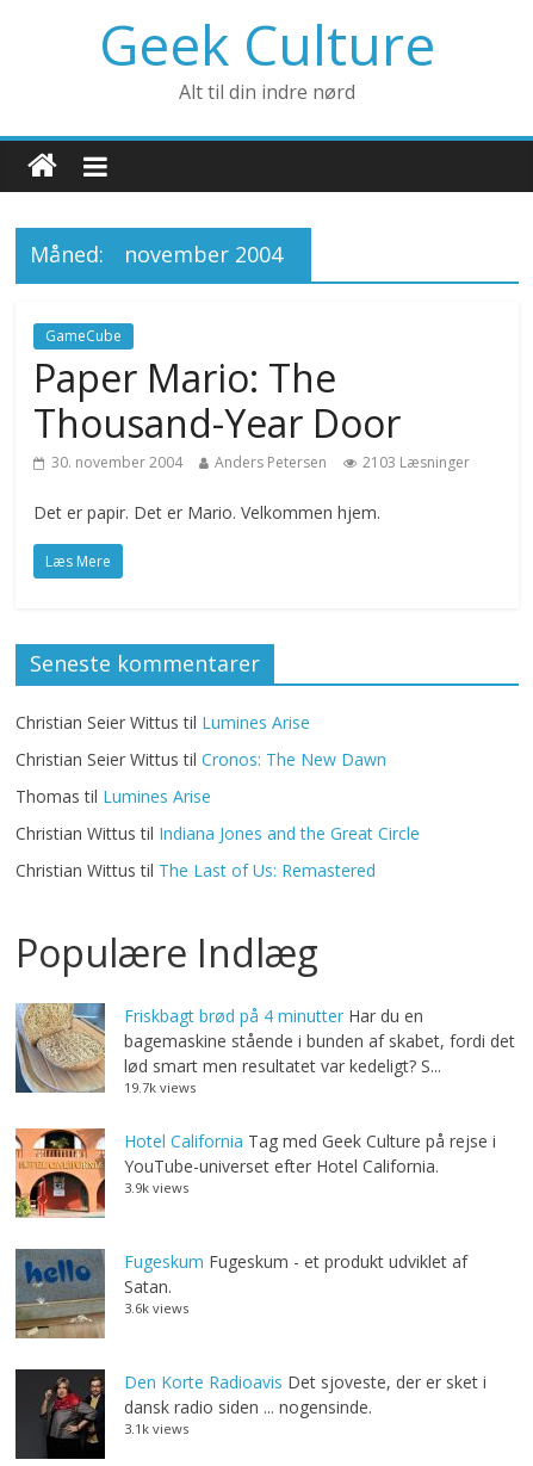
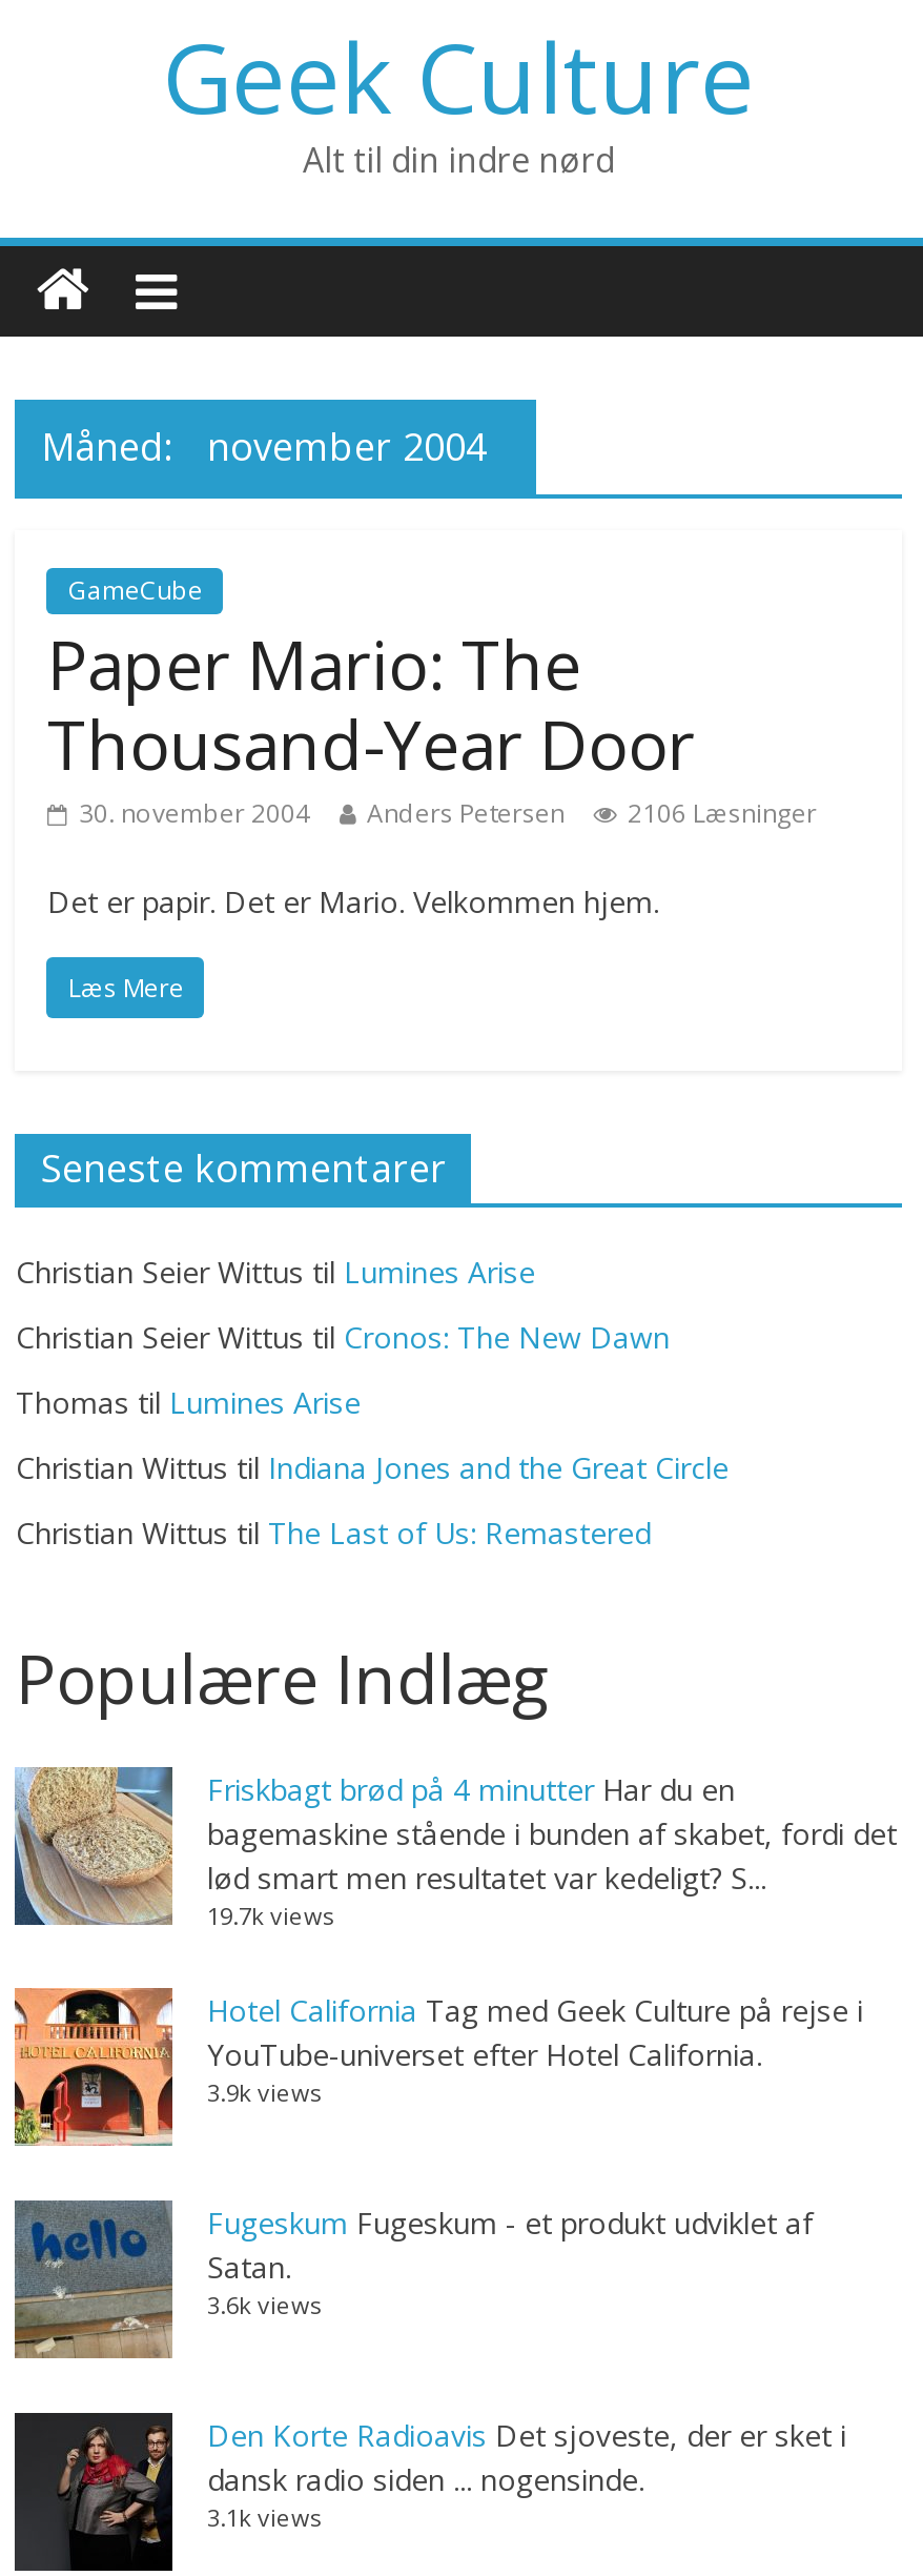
- 30. november 2004 Anders Petersen 2103 Læsninger
+ 30. november 2004 Anders Petersen 2106 Læsninger
